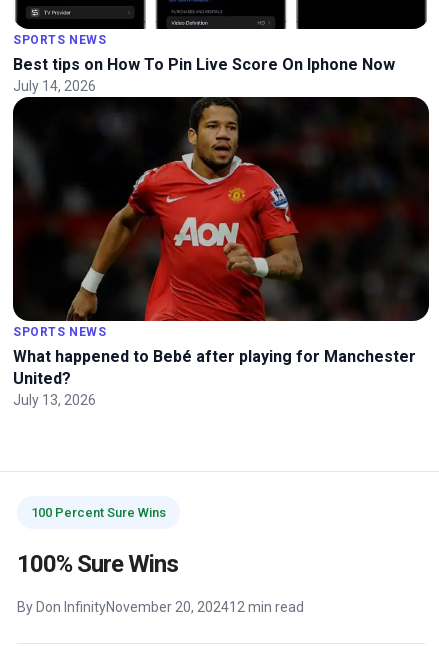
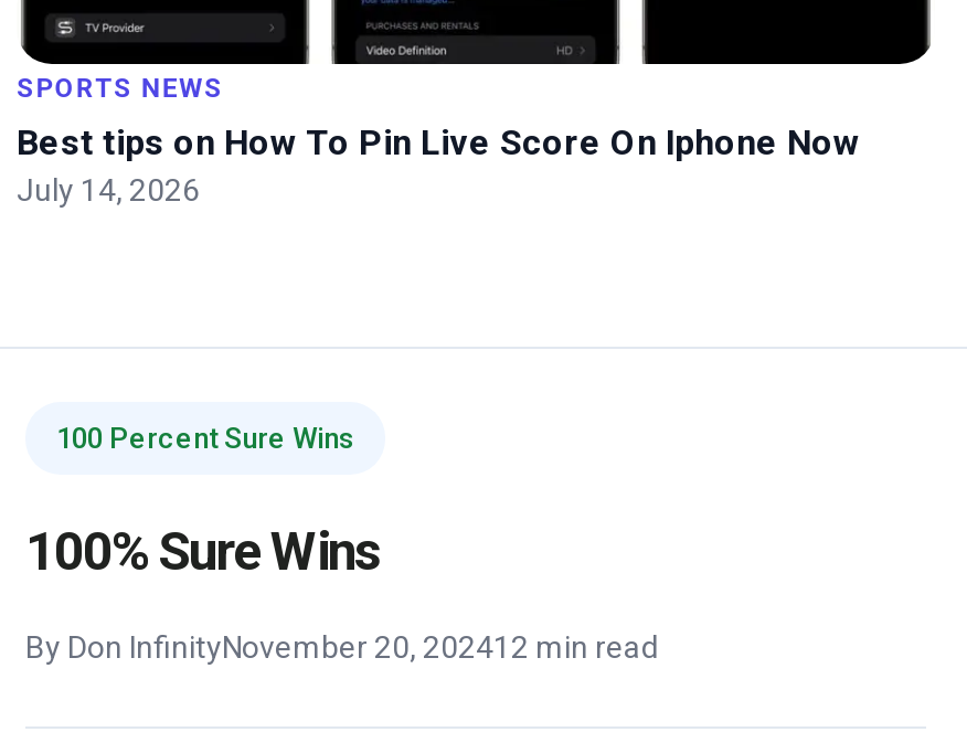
- [image]
- SPORTS NEWS
- What happened to Bebé after playing for Manchester
- United?
- July 13, 2026
